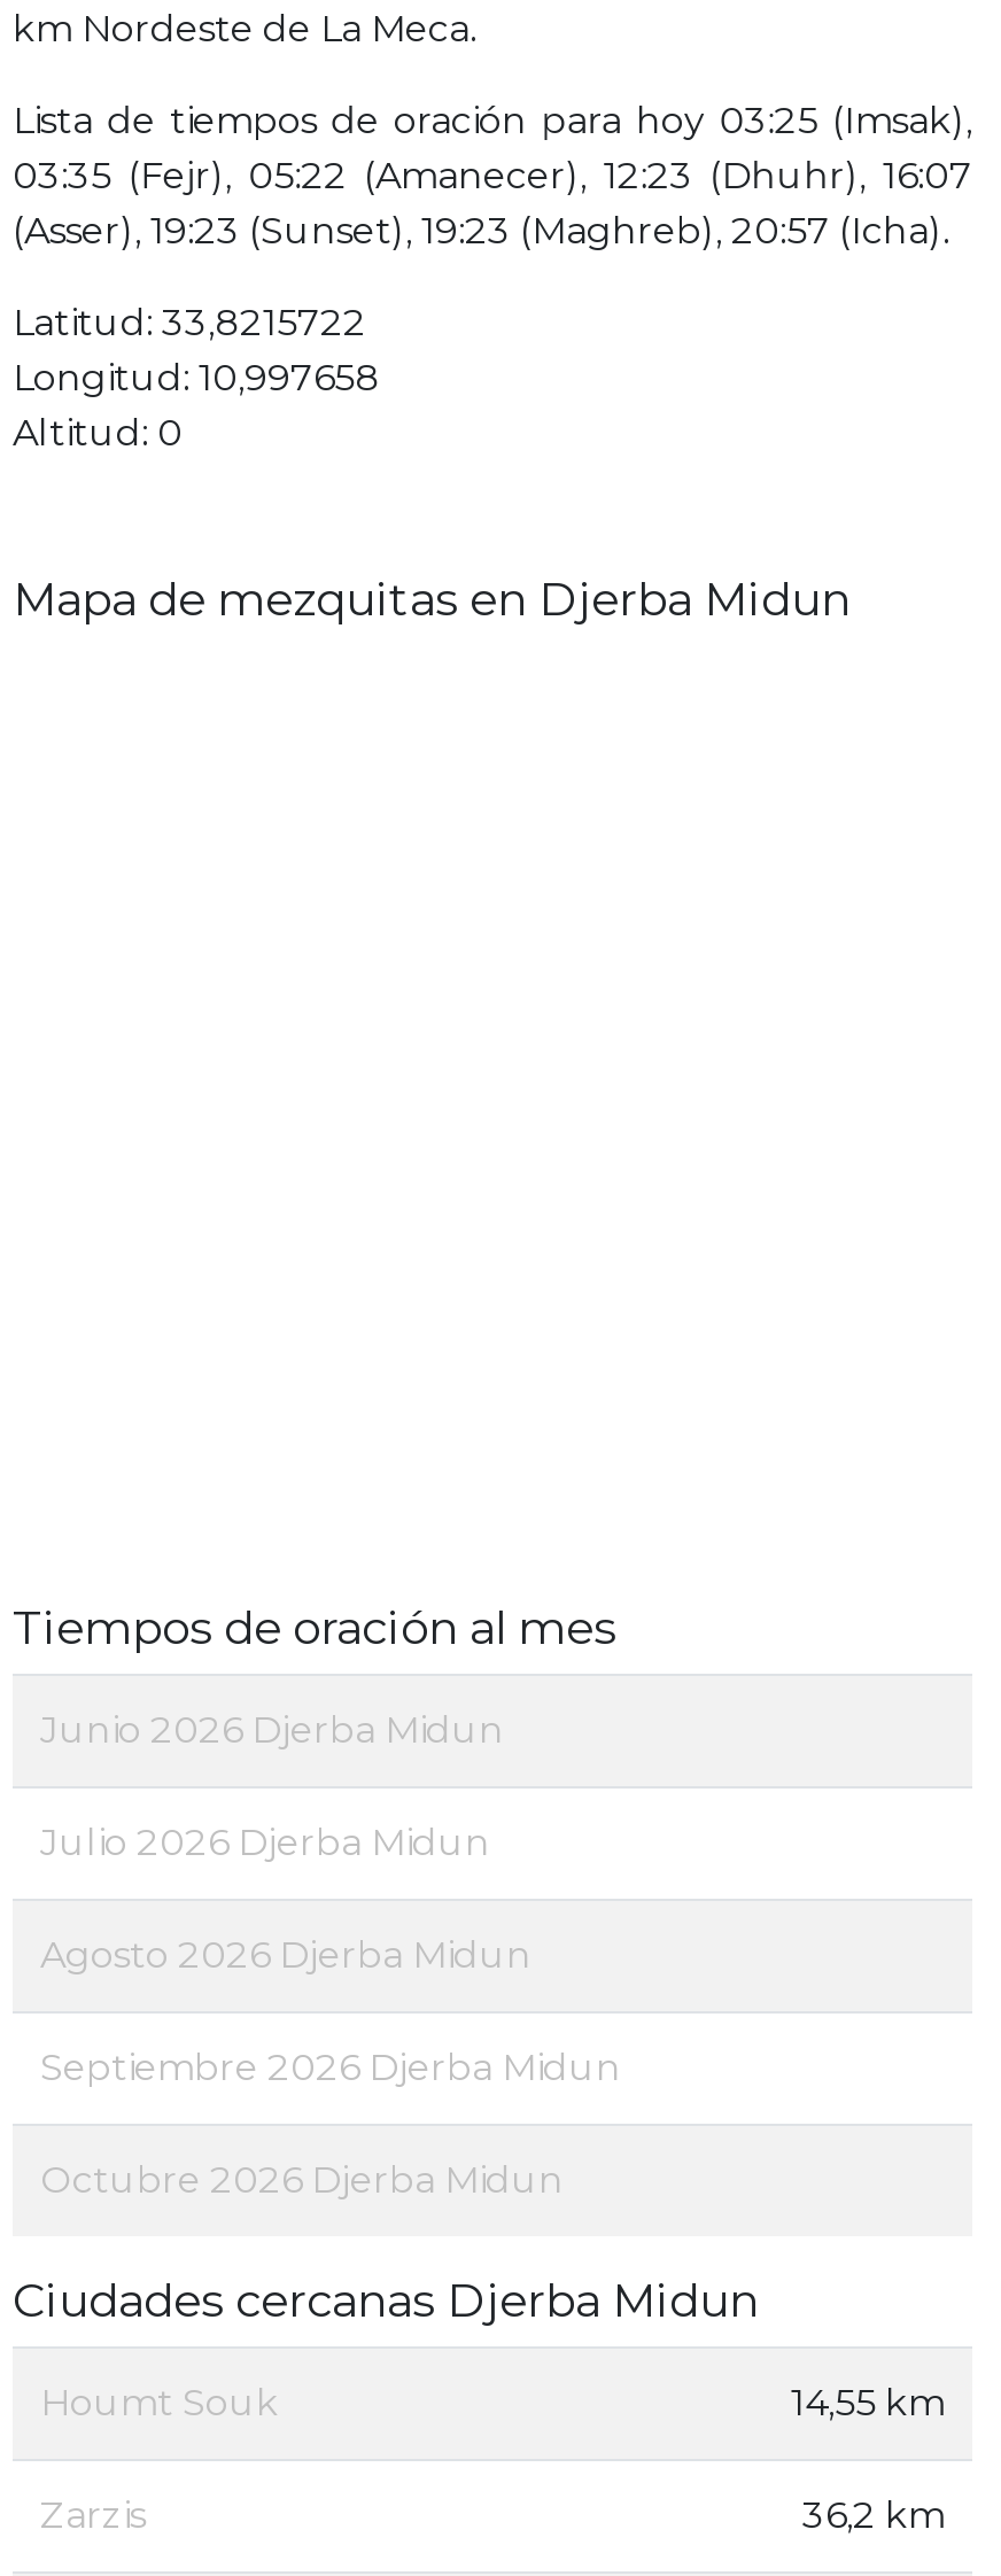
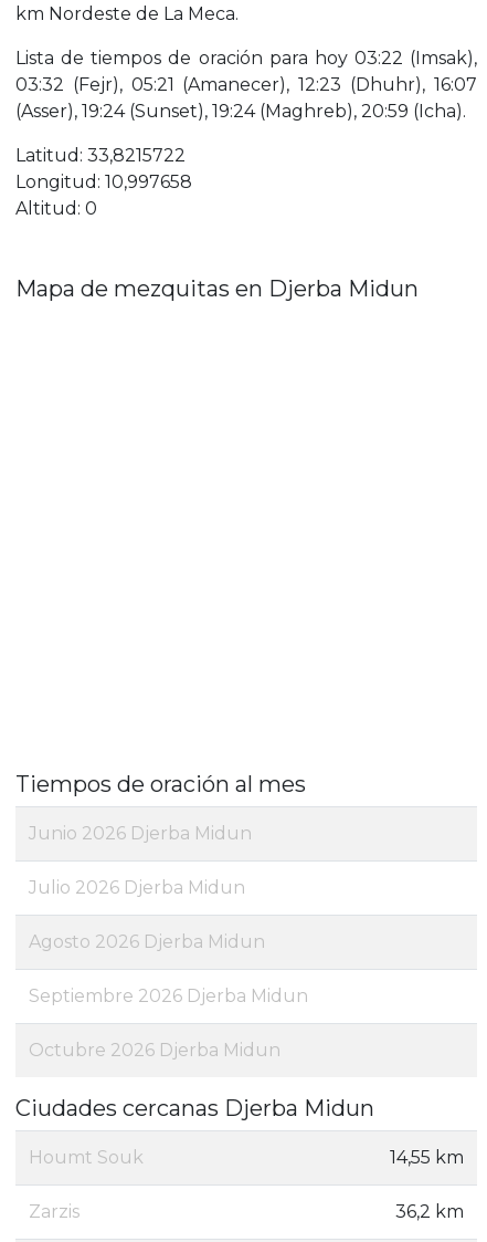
- Lista de tiempos de oración para hoy 03:25 (Imsak),
+ Lista de tiempos de oración para hoy 03:22 (Imsak),

- 03:35 (Fejr), 05:22 (Amanecer), 12:23 (Dhuhr), 16:07
+ 03:32 (Fejr), 05:21 (Amanecer), 12:23 (Dhuhr), 16:07

- (Asser), 19:23 (Sunset), 19:23 (Maghreb), 20:57 (Icha).
+ (Asser), 19:24 (Sunset), 19:24 (Maghreb), 20:59 (Icha).
